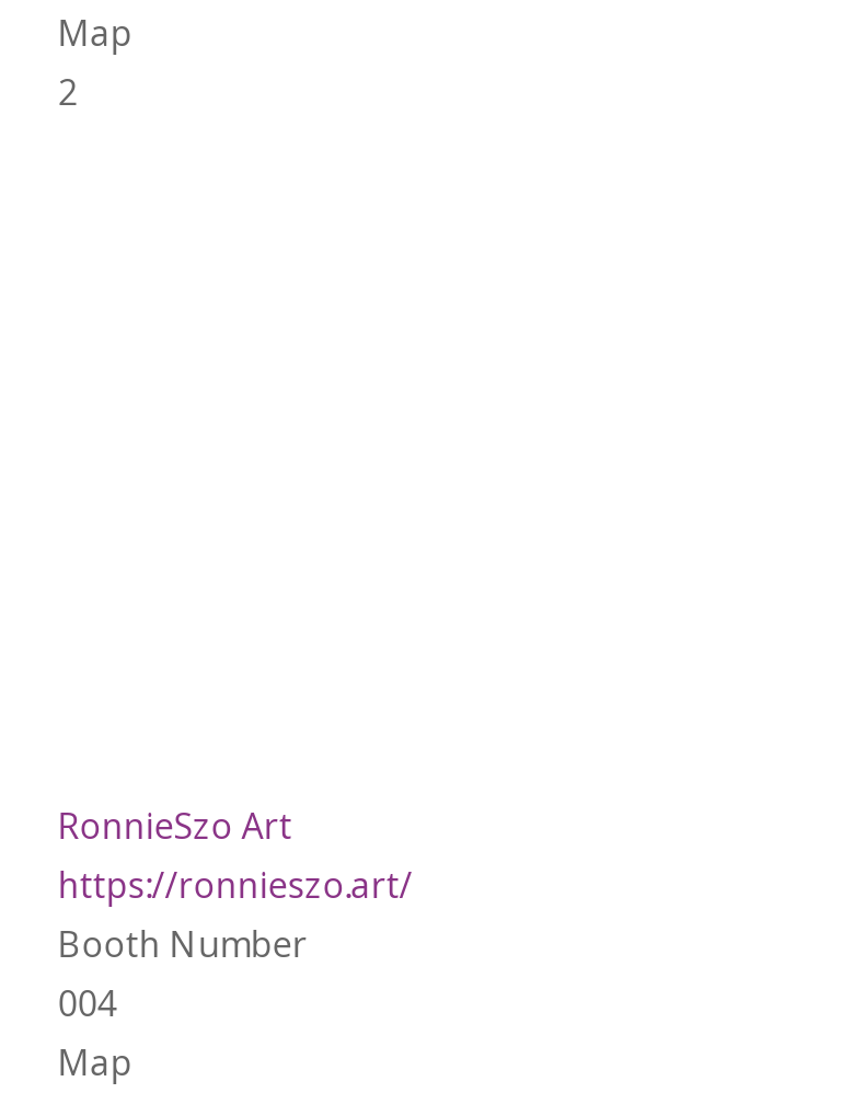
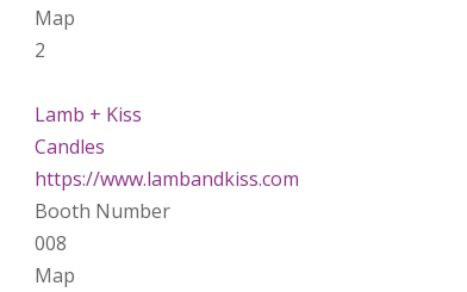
- RonnieSzo Art
- https://ronnieszo.art/
+ Lamb + Kiss
+ Candles
+ https://www.lambandkiss.com

- 004
+ 008
